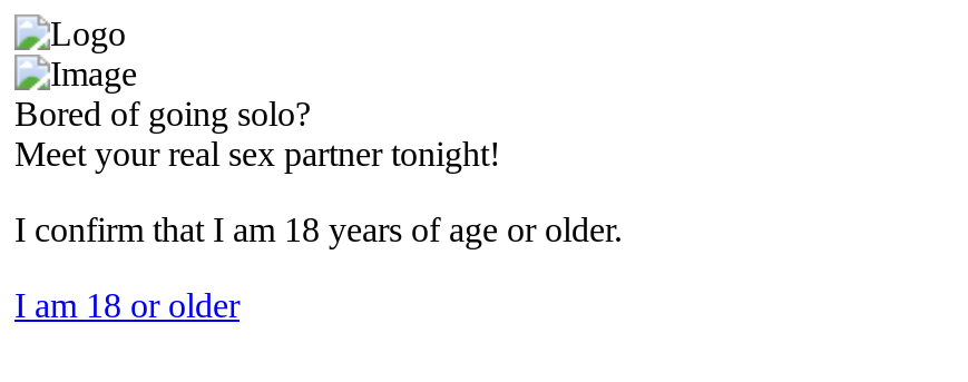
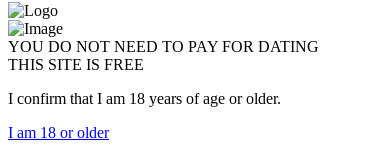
- Bored of going solo?
- Meet your real sex partner tonight!
+ YOU DO NOT NEED TO PAY FOR DATING
+ THIS SITE IS FREE
